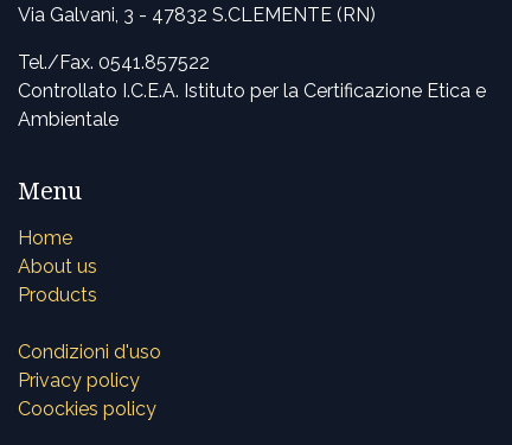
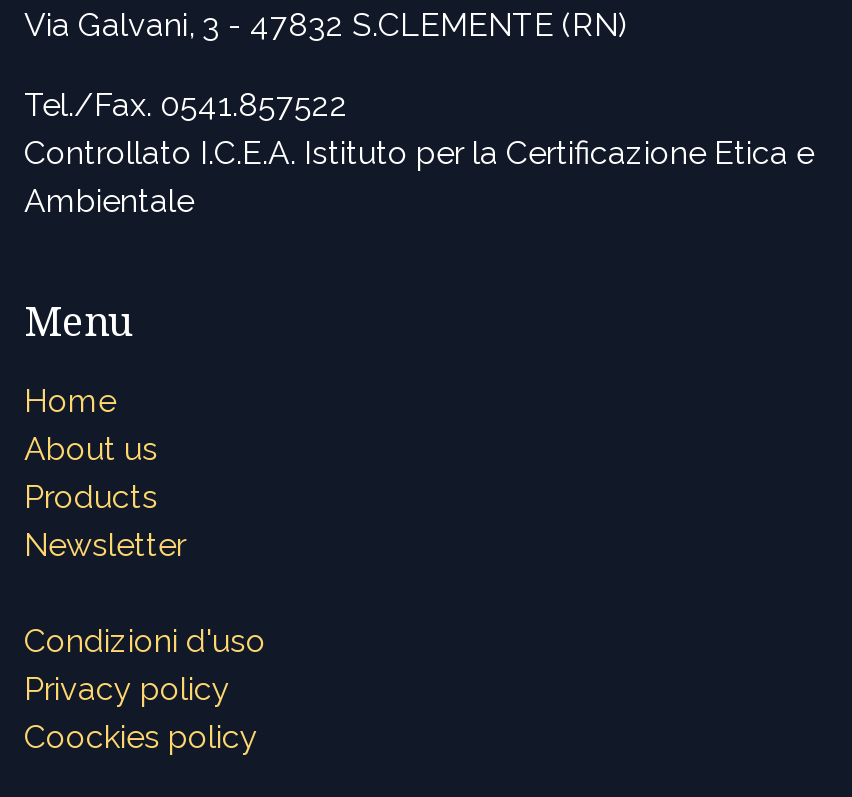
+ Newsletter
